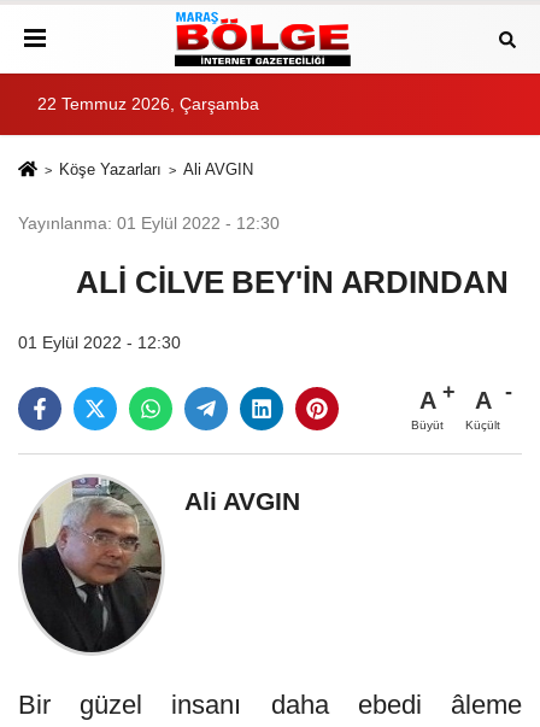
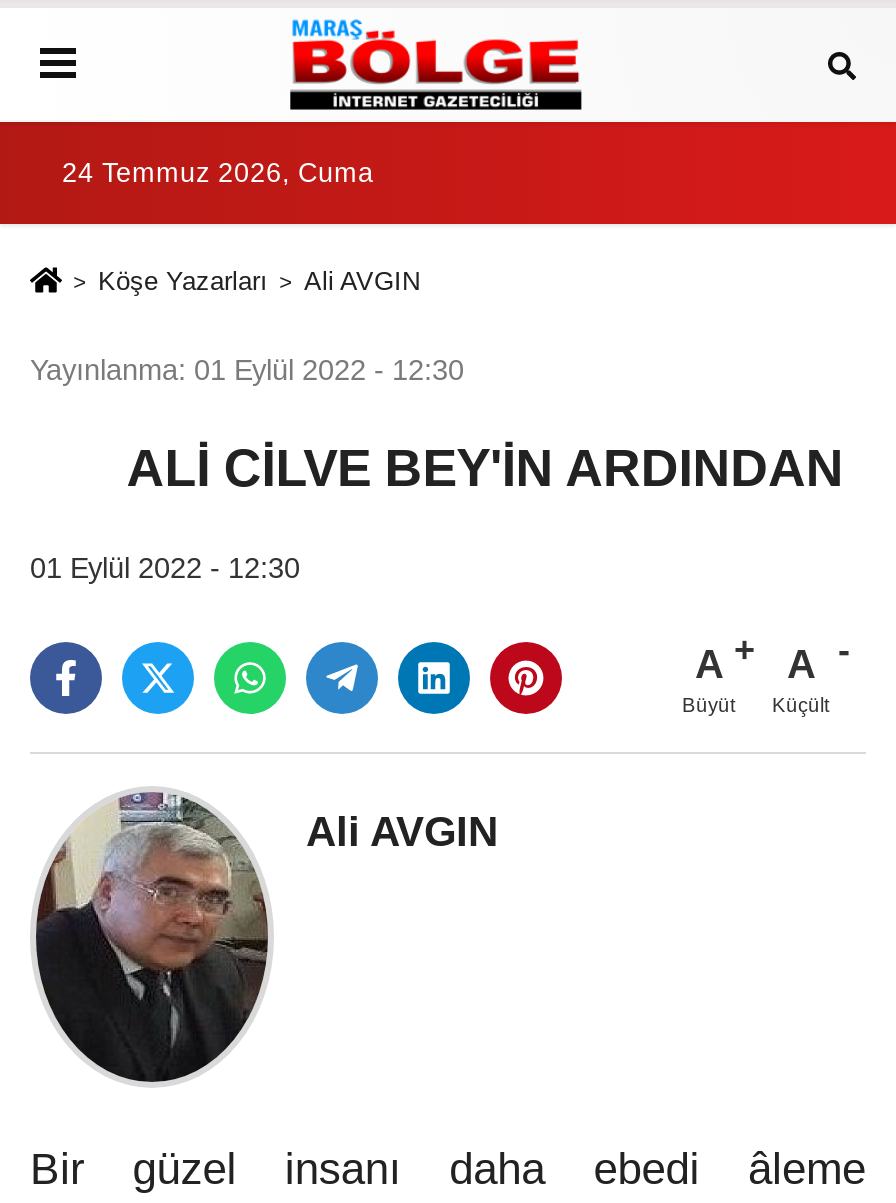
- 22 Temmuz 2026, Çarşamba
+ 24 Temmuz 2026, Cuma
